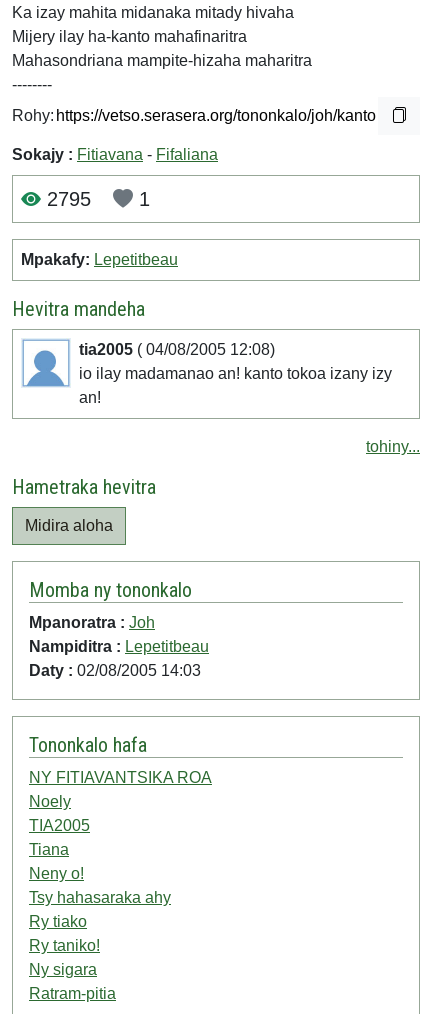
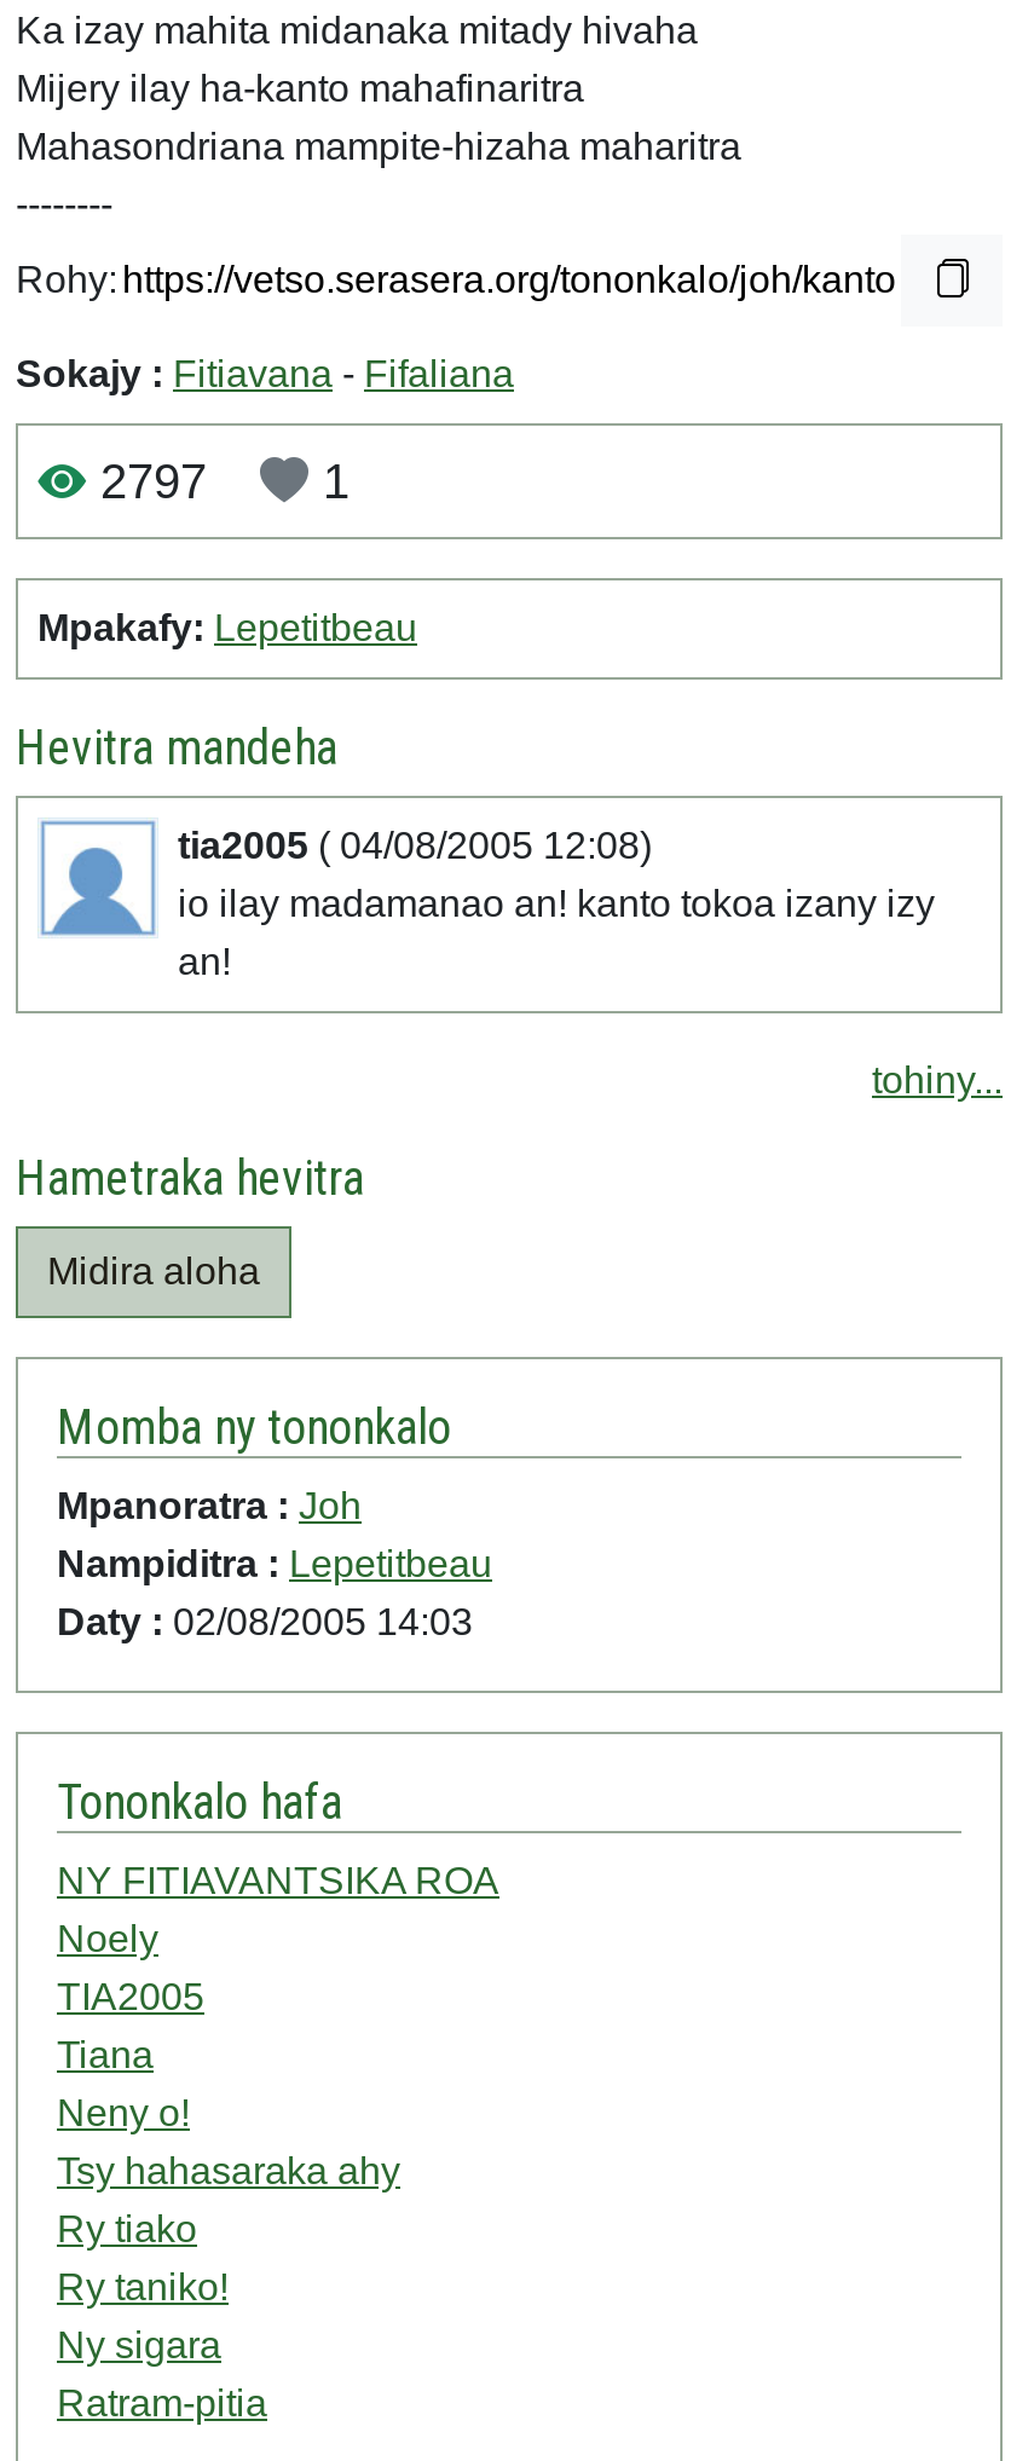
- 2795 1
+ 2797 1
